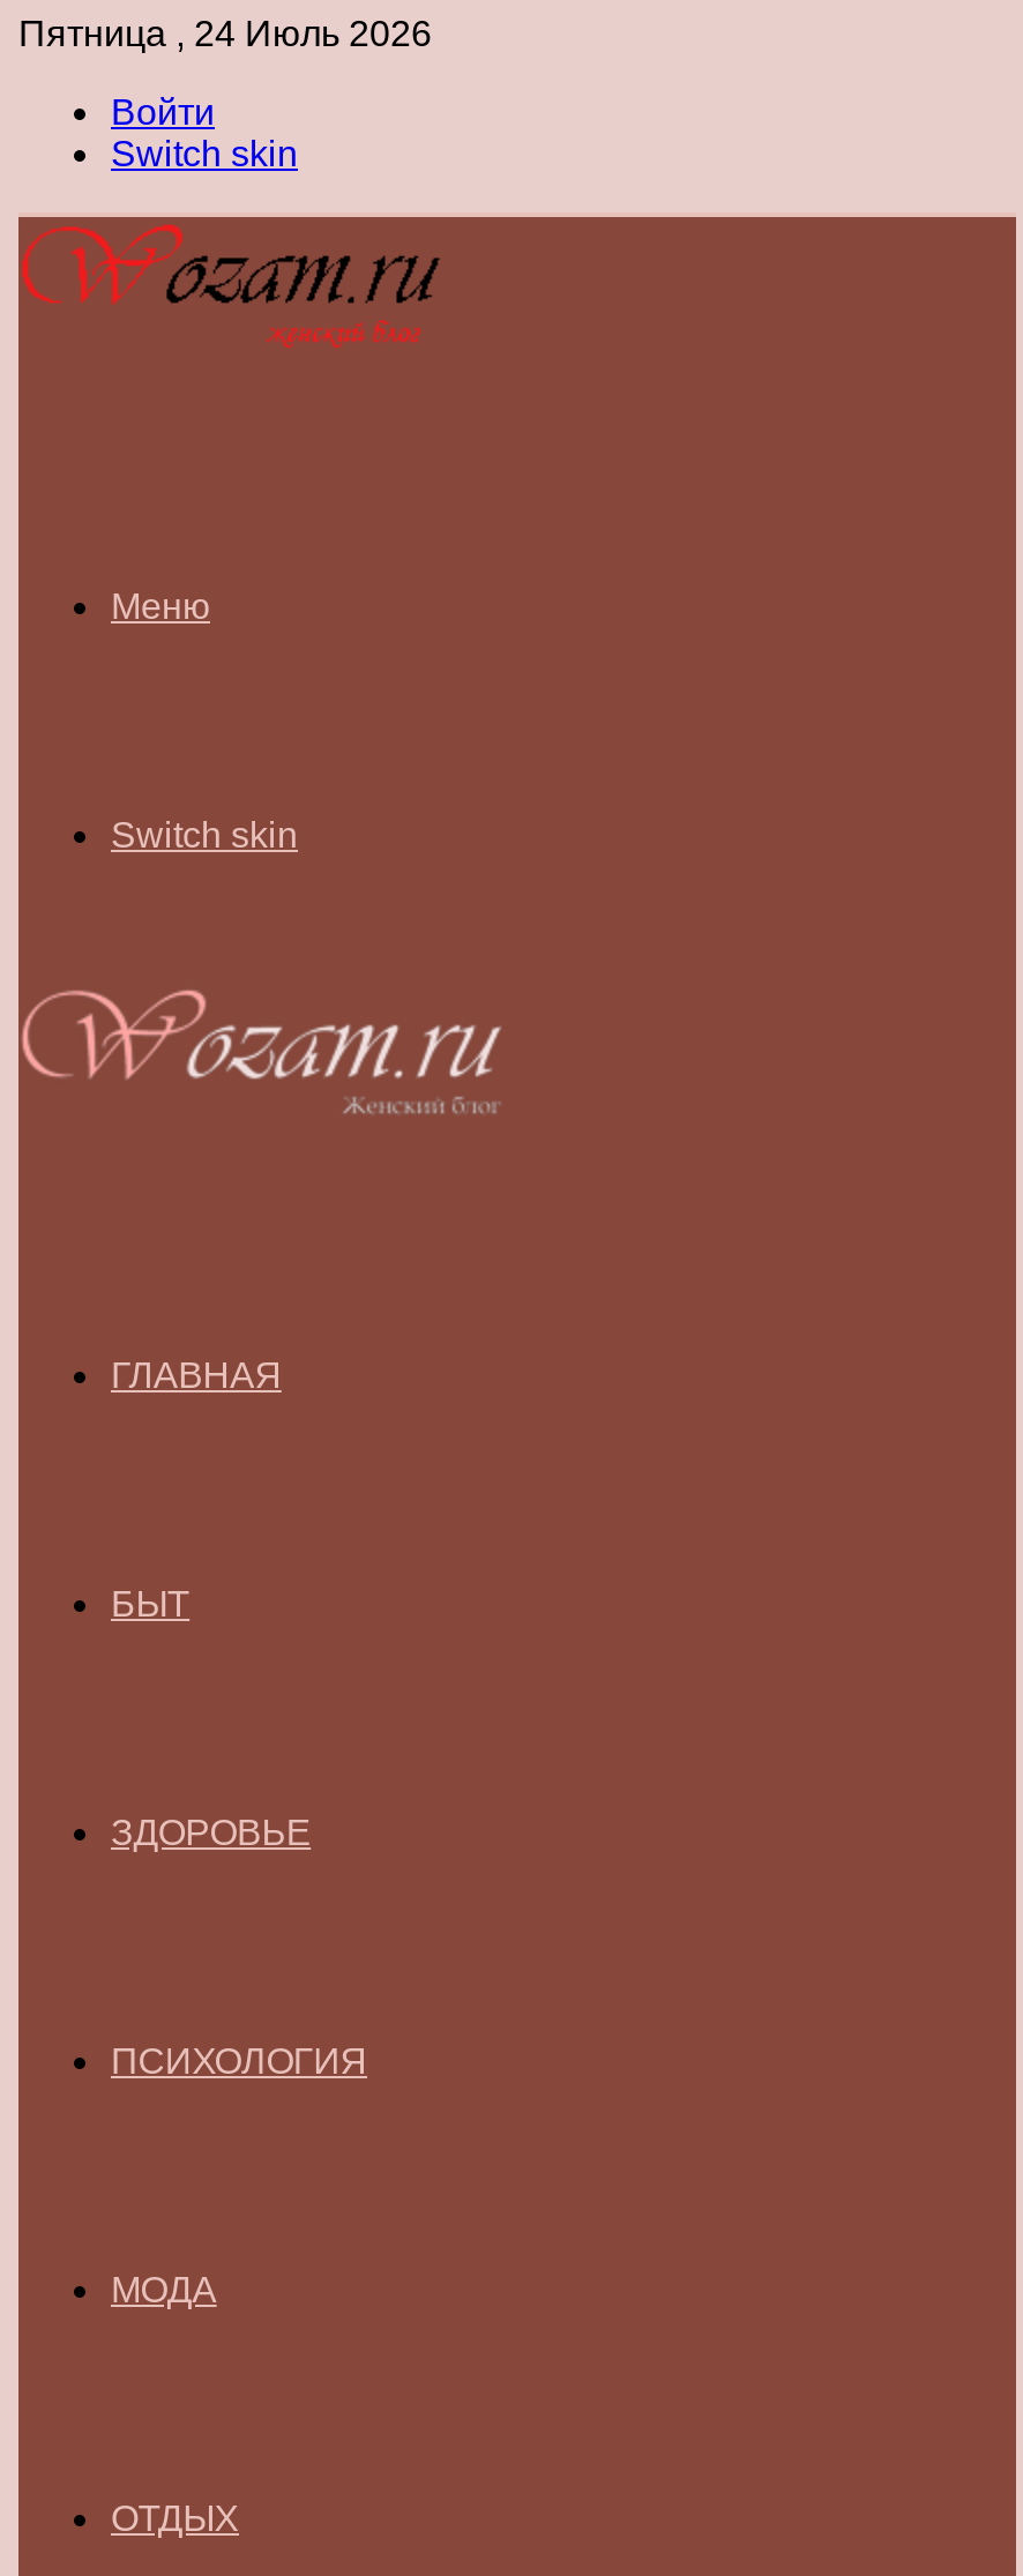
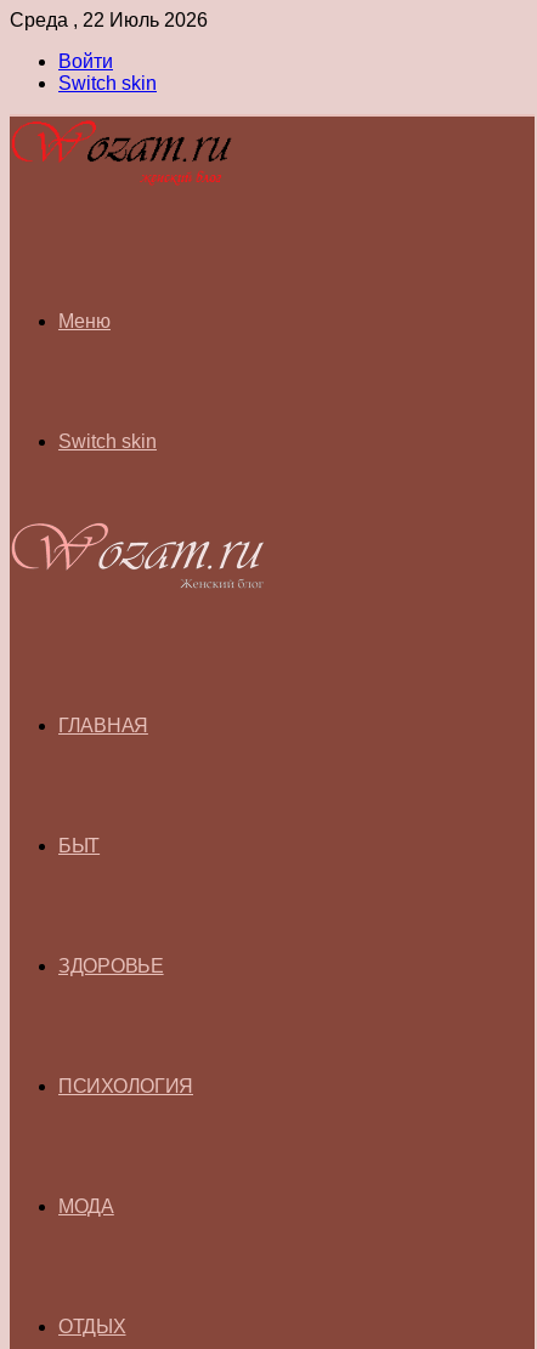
- Пятница , 24 Июль 2026
+ Среда , 22 Июль 2026
